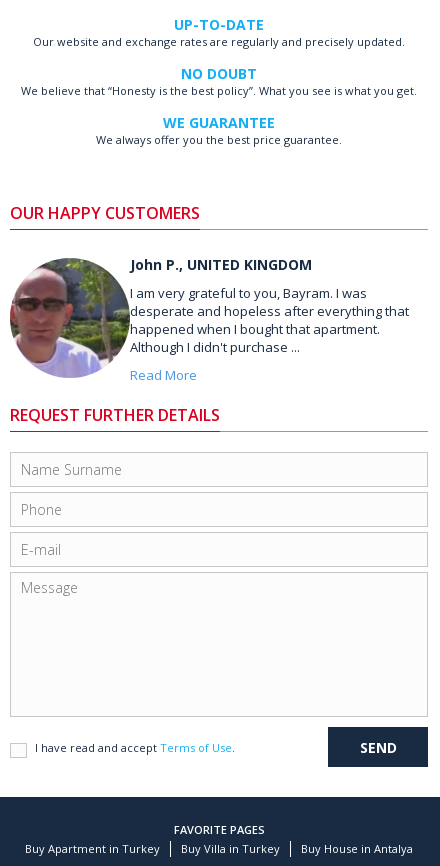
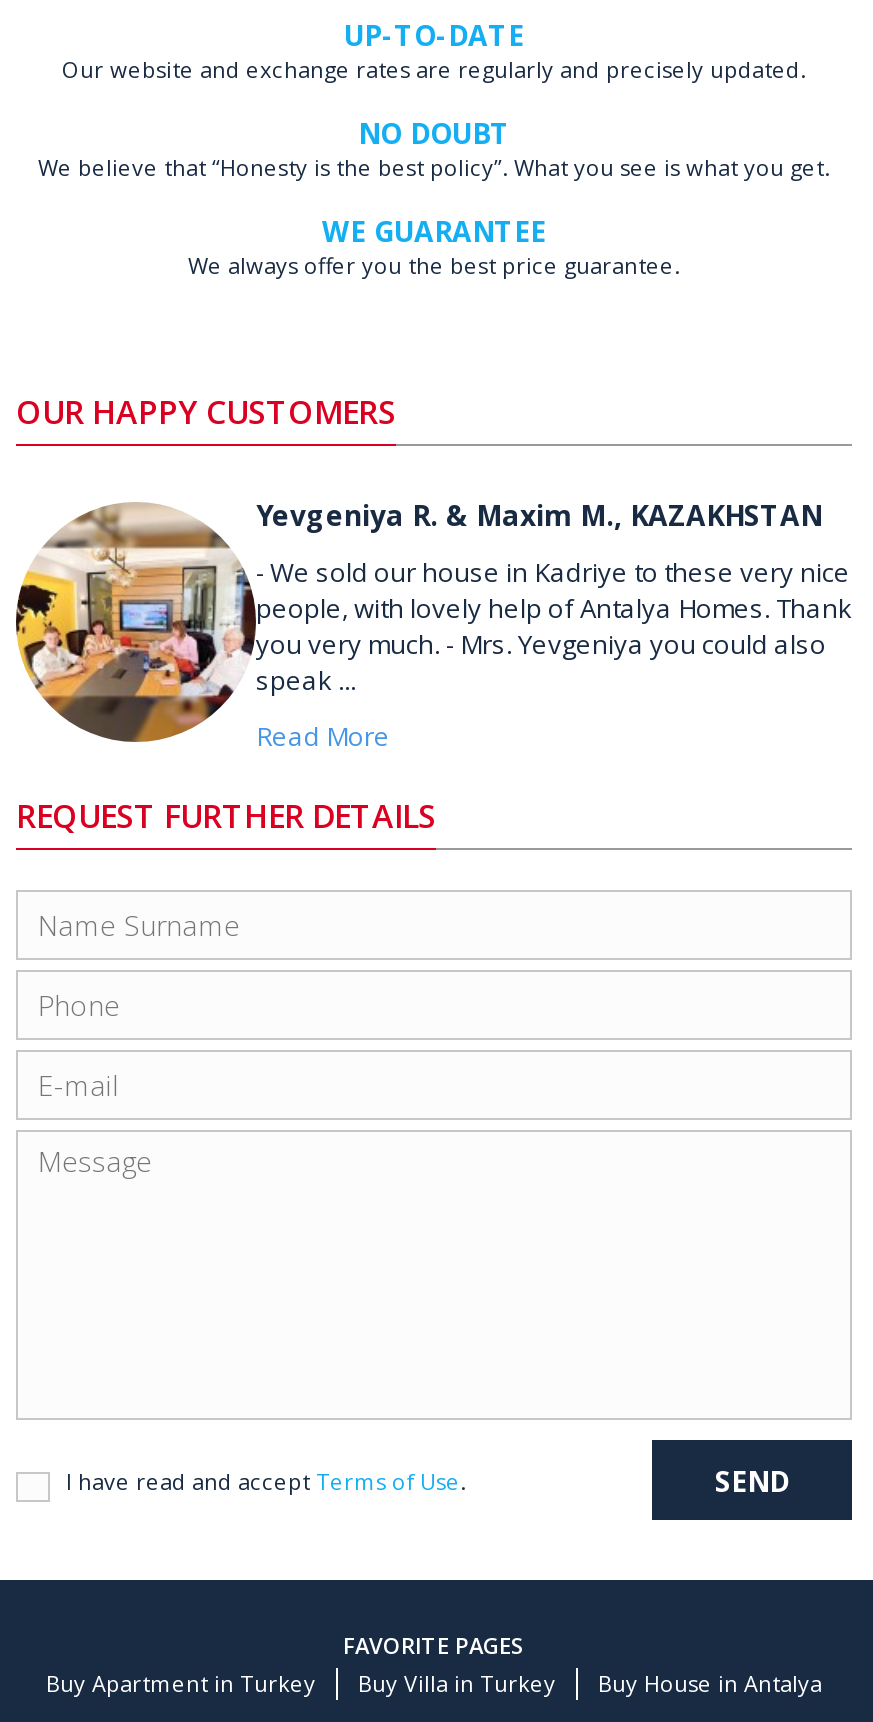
- [image]
- John P., UNITED KINGDOM
+ [image]
+ Yevgeniya R. & Maxim M., KAZAKHSTAN

- I am very grateful to you, Bayram. I was
- desperate and hopeless after everything that
- happened when I bought that apartment.
- Although I didn't purchase ...
+ - We sold our house in Kadriye to these very nice
+ people, with lovely help of Antalya Homes. Thank
+ you very much. - Mrs. Yevgeniya you could also
+ speak ...
